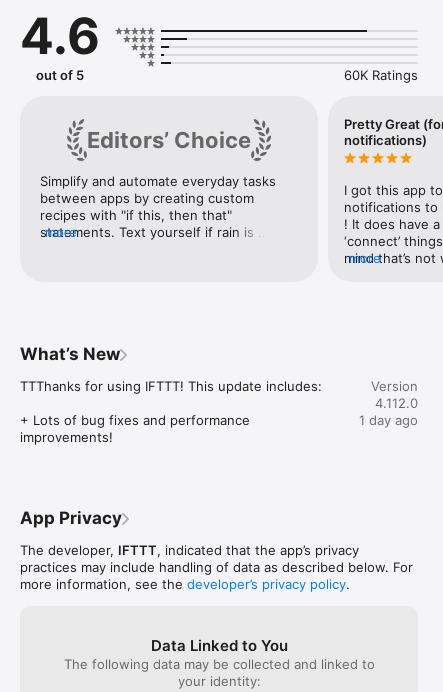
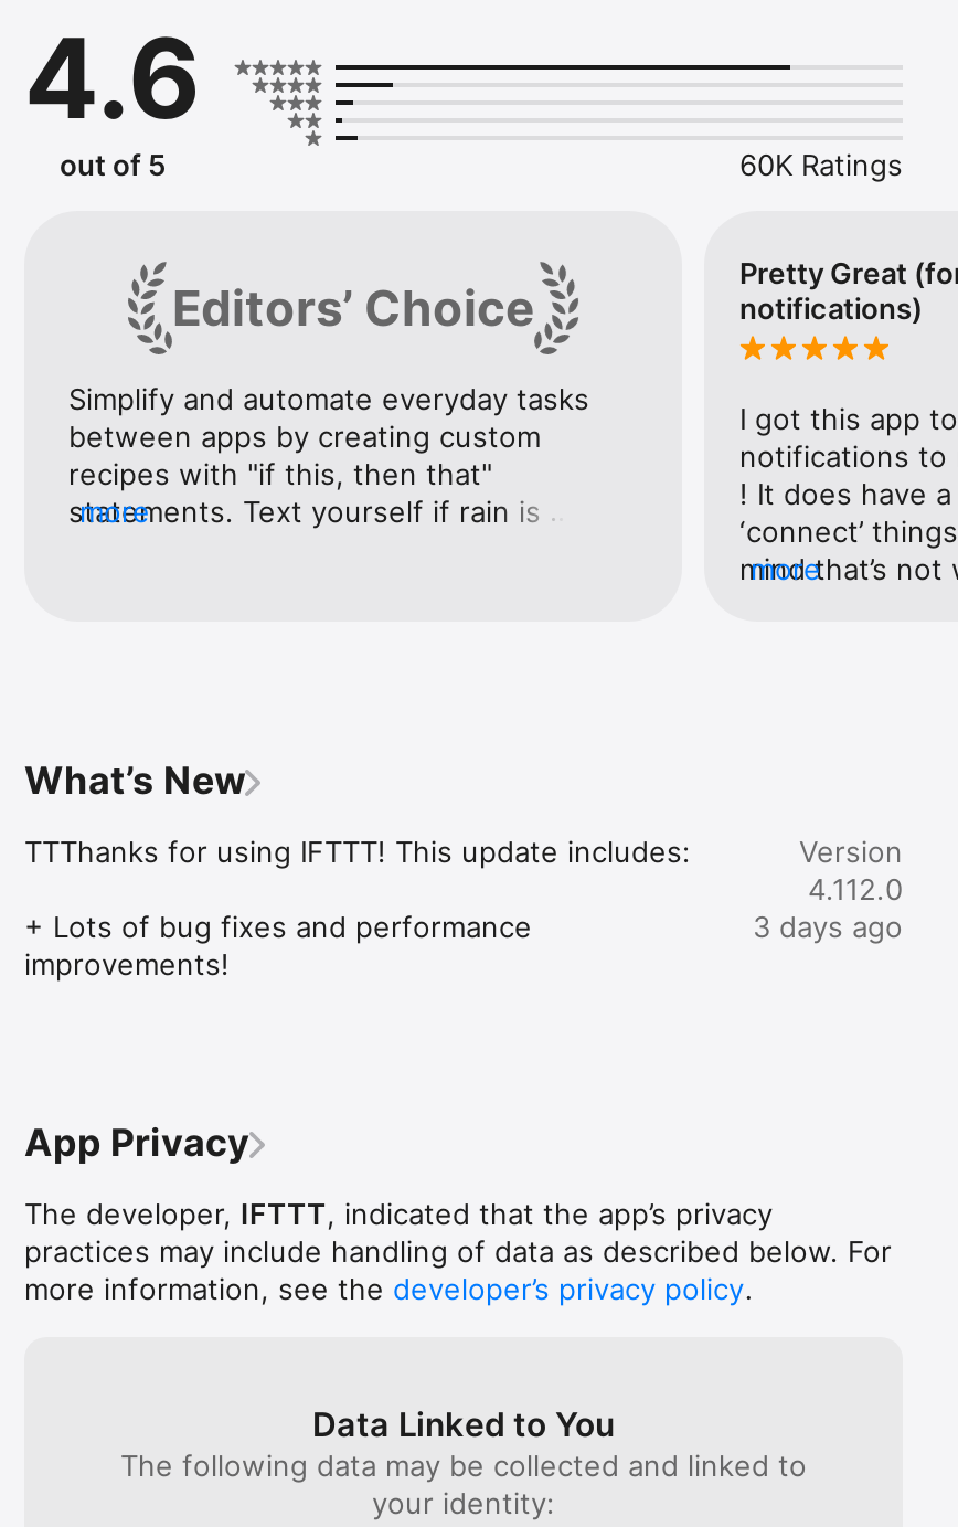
- 1 day ago
+ 3 days ago
